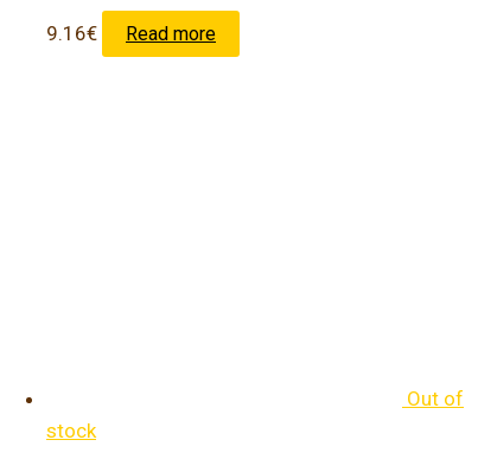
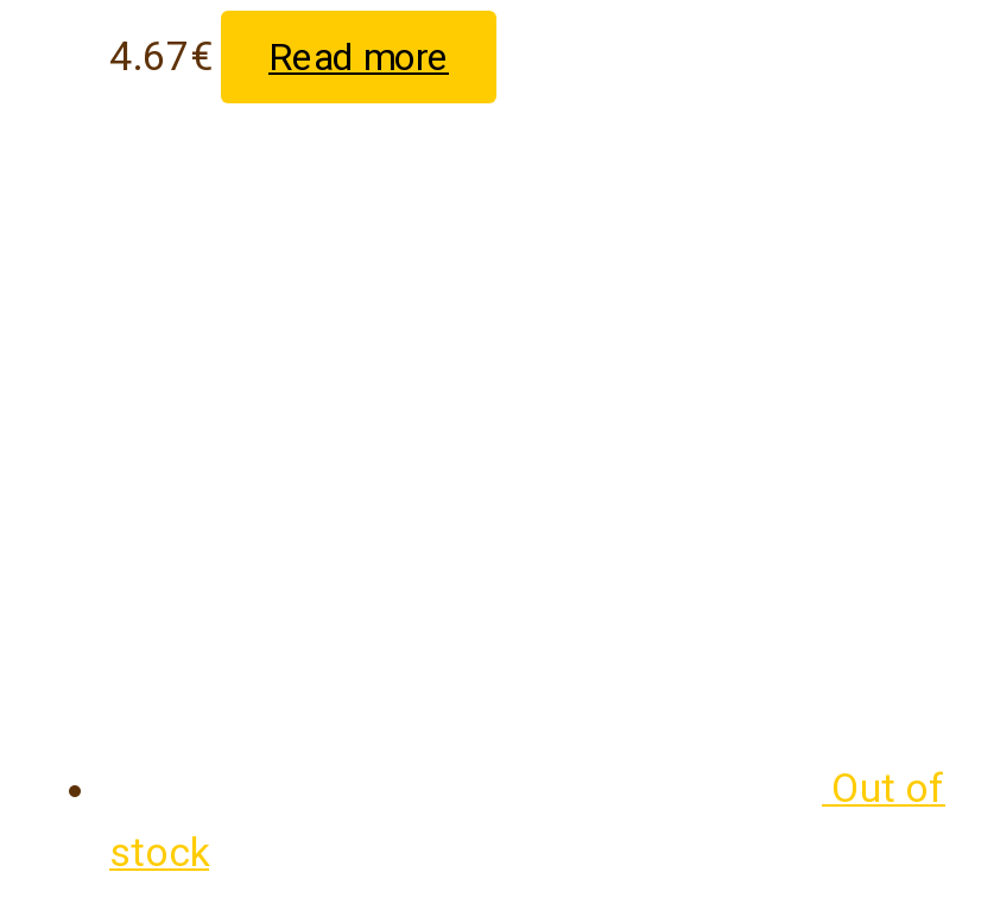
- 9.16€ Read more
+ 4.67€ Read more
